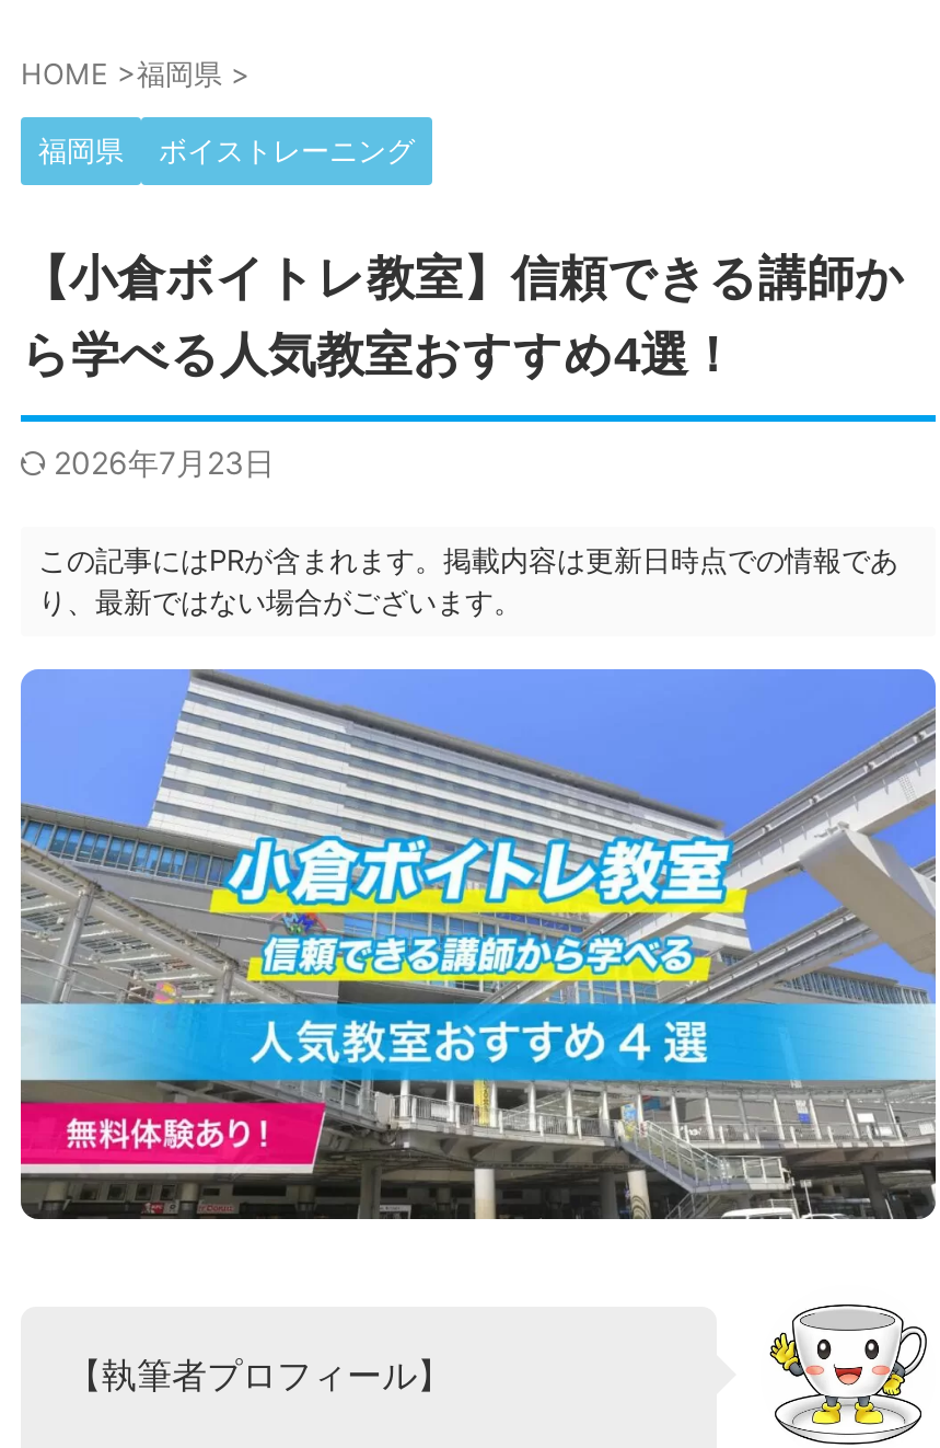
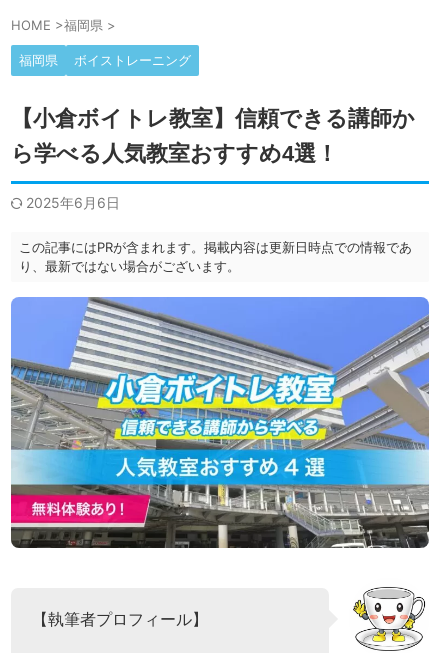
- 2026年7月23日
+ 2025年6月6日
